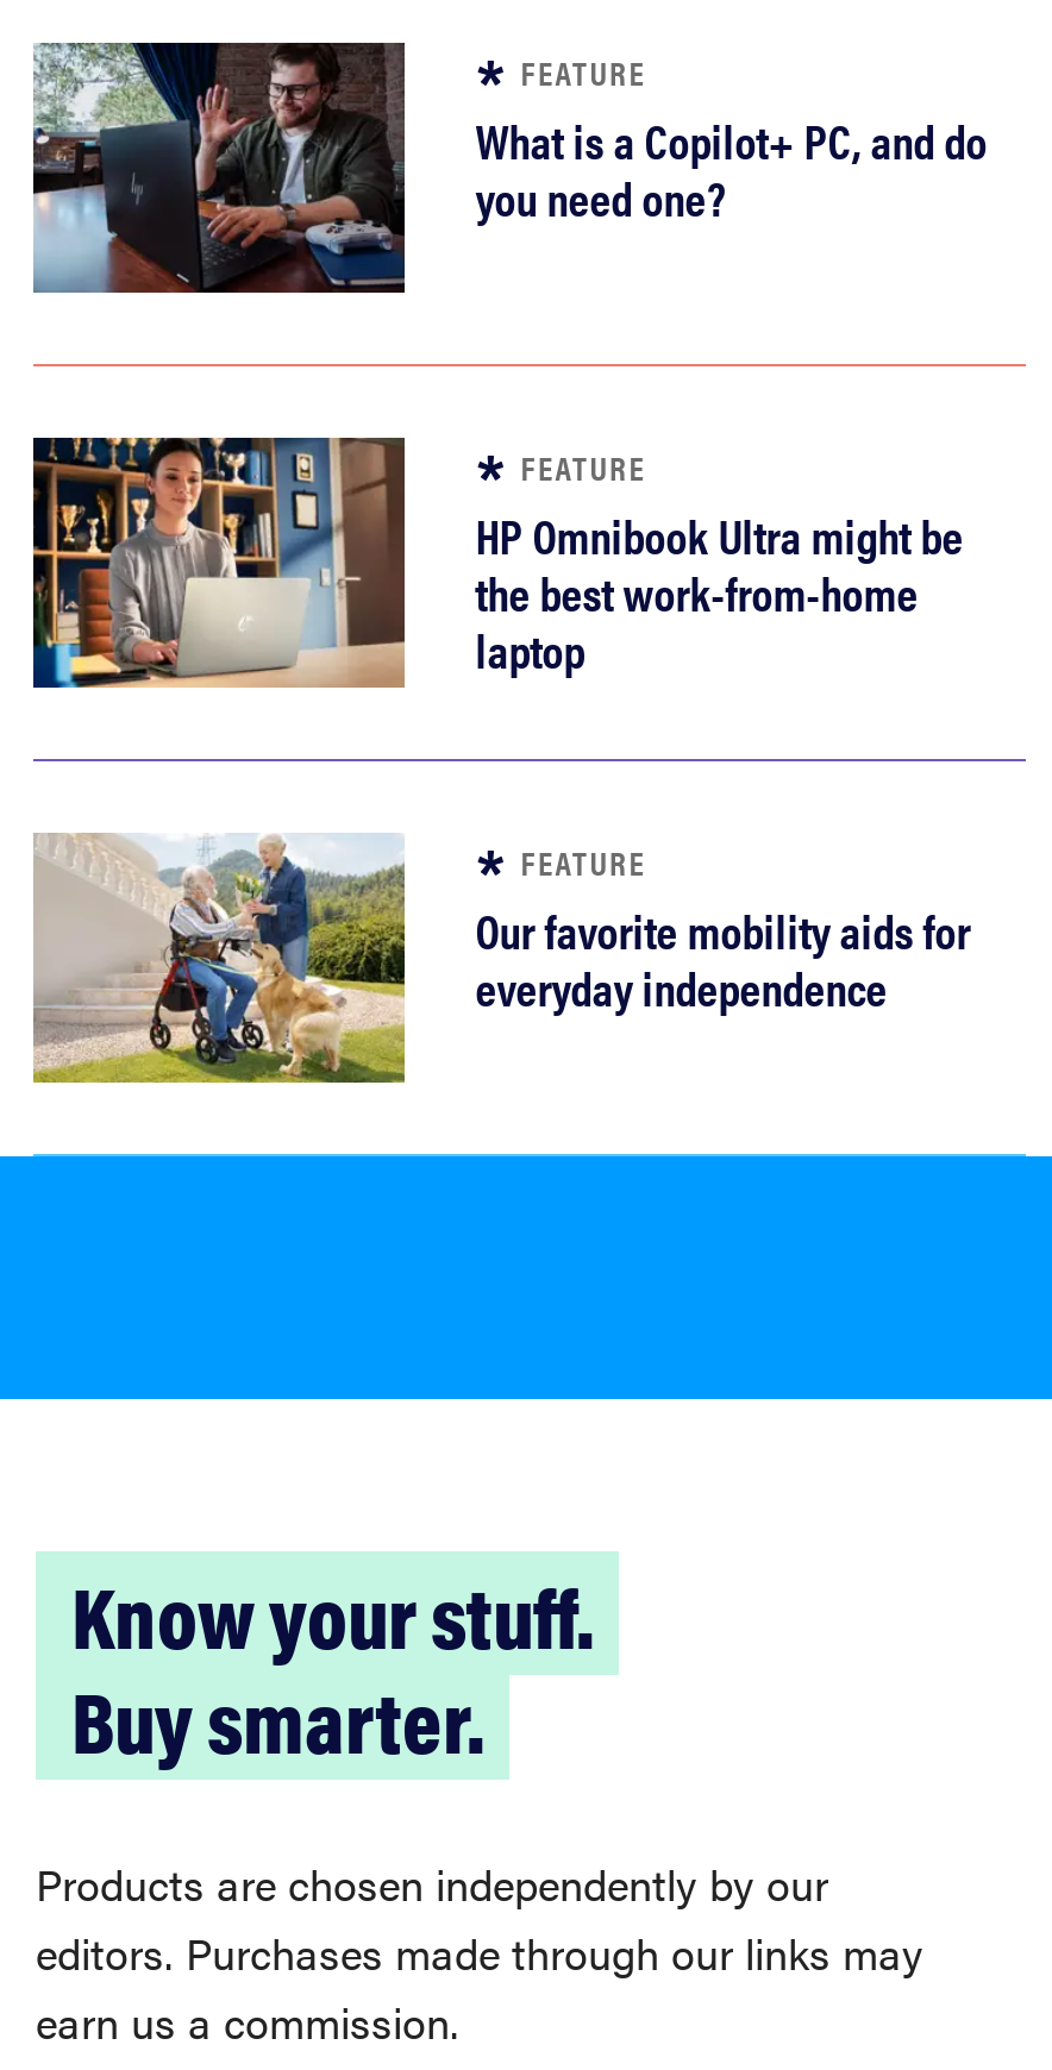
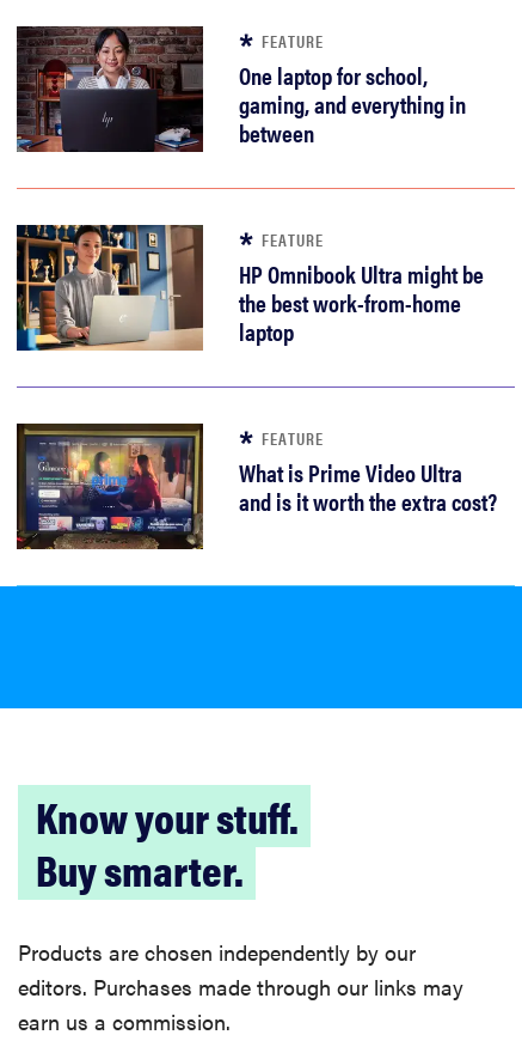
- [image]
- What is a Copilot+ PC, and do
- you need one?
+ [image]
+ One laptop for school,
+ gaming, and everything in
+ between

- [image]
- Our favorite mobility aids for
- everyday independence
+ [image]
+ What is Prime Video Ultra
+ and is it worth the extra cost?
